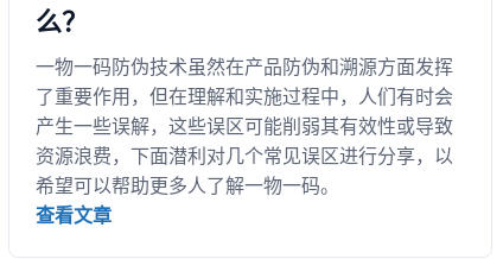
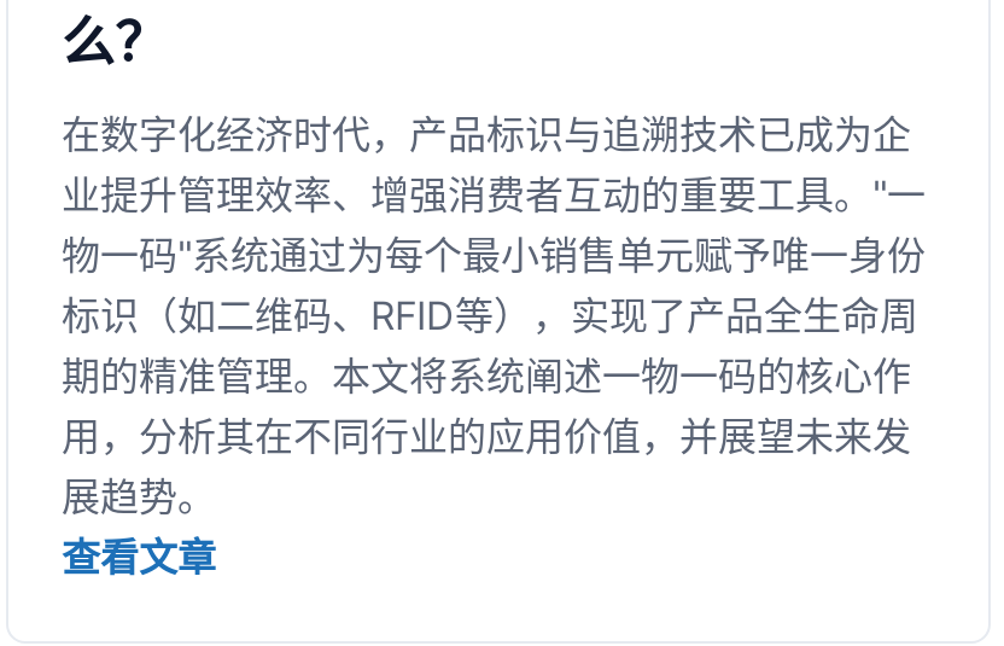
- 一物一码防伪技术虽然在产品防伪和溯源方面发挥
- 了重要作用，但在理解和实施过程中，人们有时会
- 产生一些误解，这些误区可能削弱其有效性或导致
- 资源浪费，下面潜利对几个常见误区进行分享，以
- 希望可以帮助更多人了解一物一码。
+ 在数字化经济时代，产品标识与追溯技术已成为企
+ 业提升管理效率、增强消费者互动的重要工具。"一
+ 物一码"系统通过为每个最小销售单元赋予唯一身份
+ 标识（如二维码、RFID等），实现了产品全生命周
+ 期的精准管理。本文将系统阐述一物一码的核心作
+ 用，分析其在不同行业的应用价值，并展望未来发
+ 展趋势。
